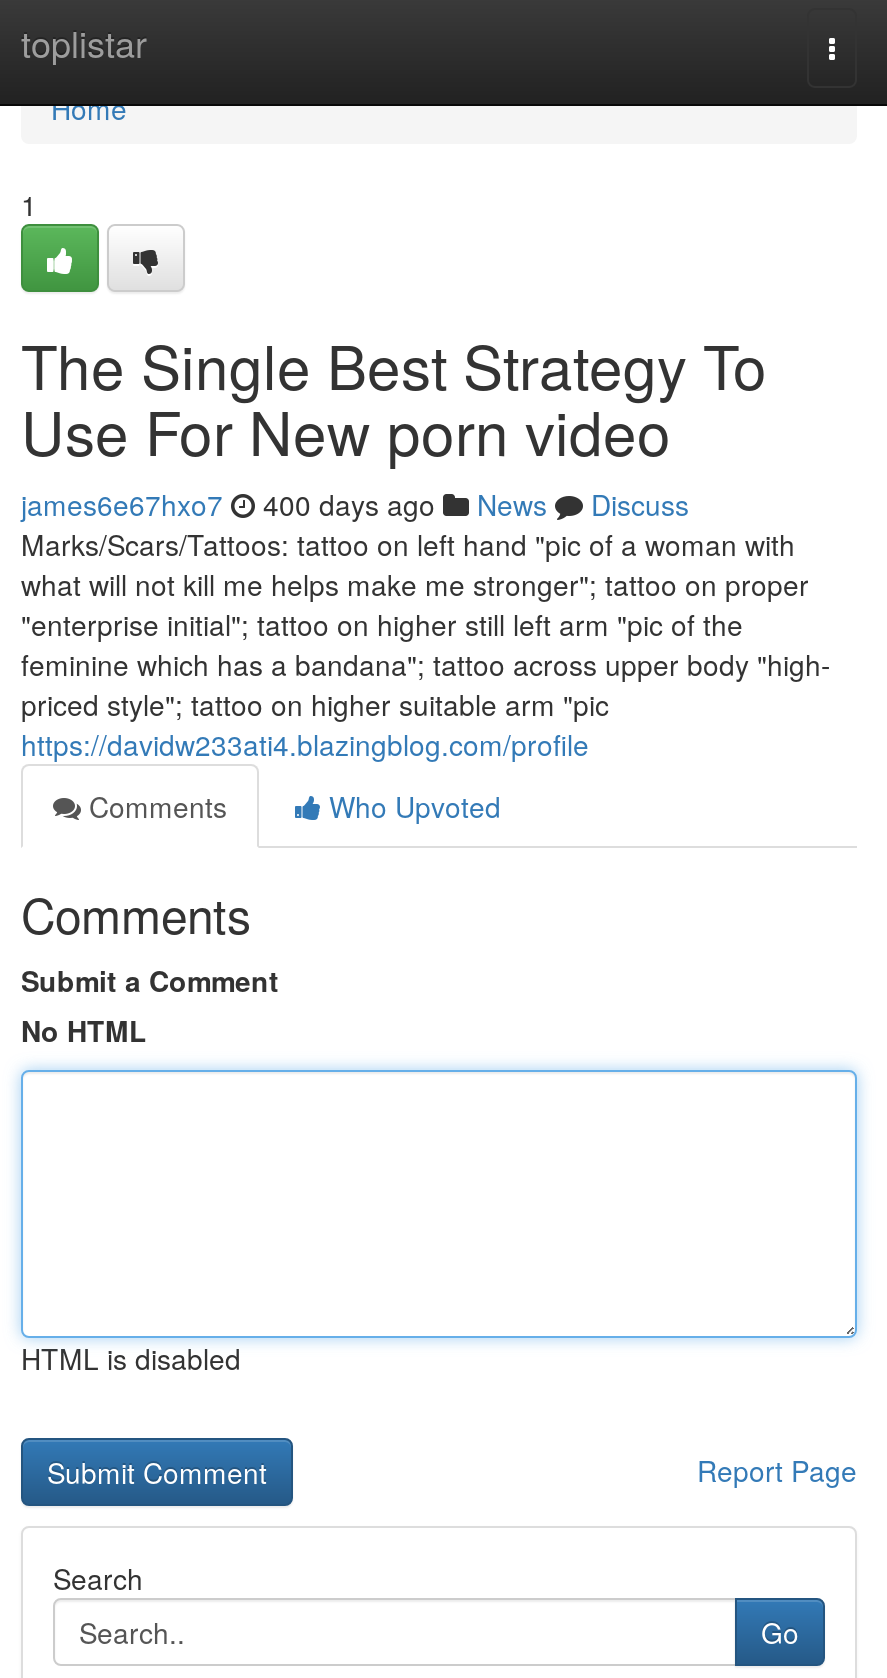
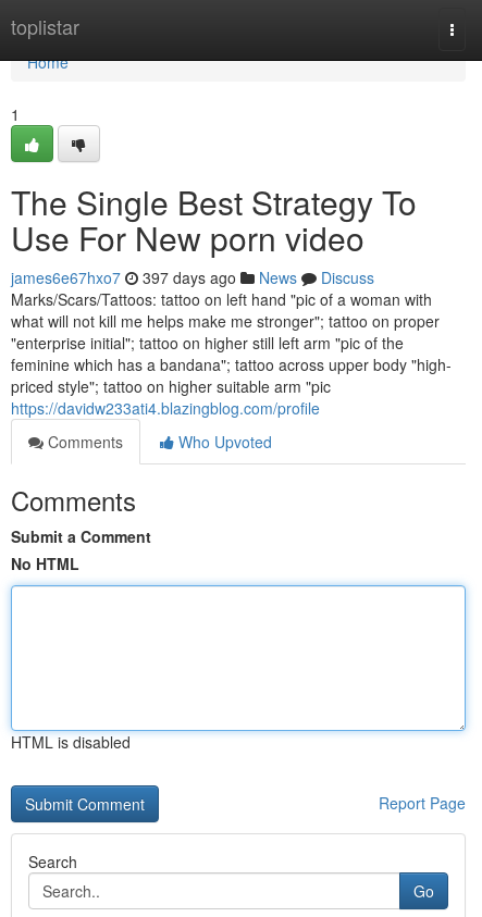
- james6e67hxo7 400 days ago News Discuss
+ james6e67hxo7 397 days ago News Discuss
